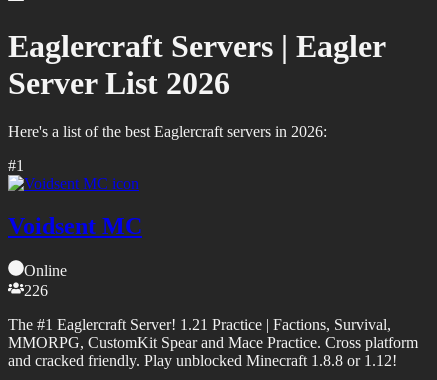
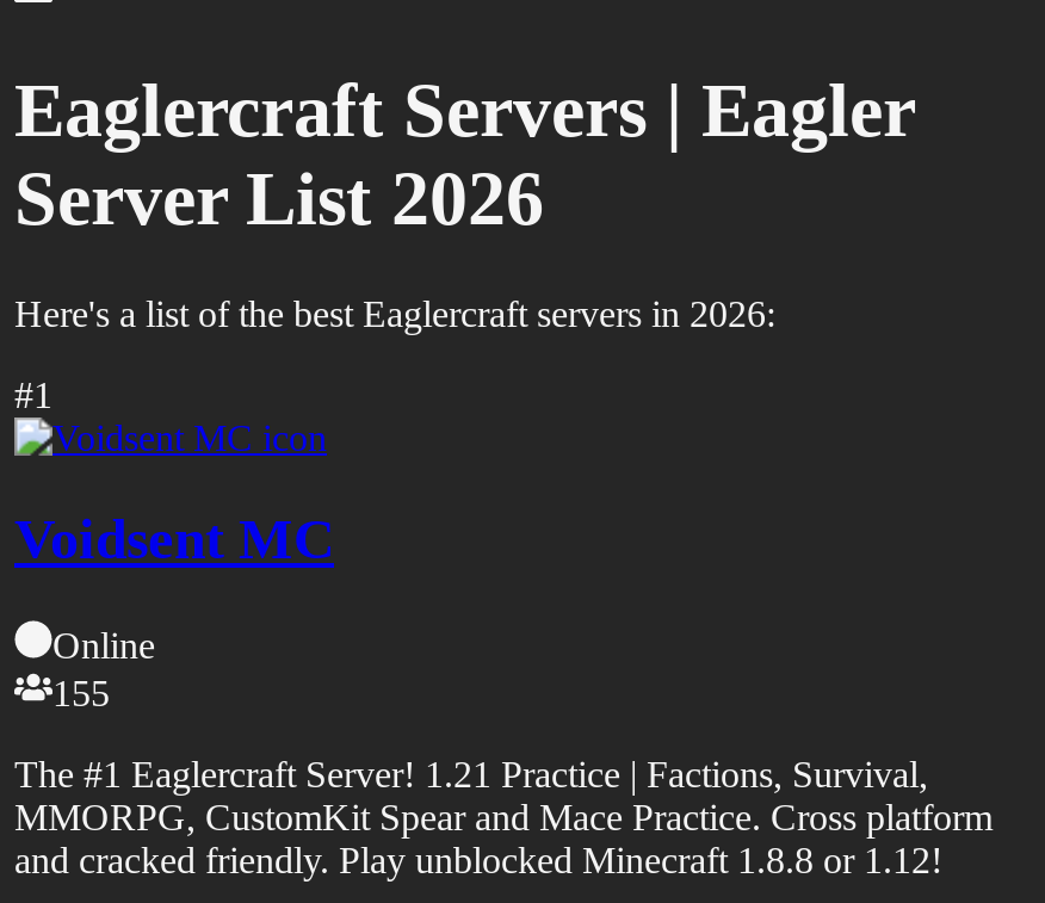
- 226
+ 155
